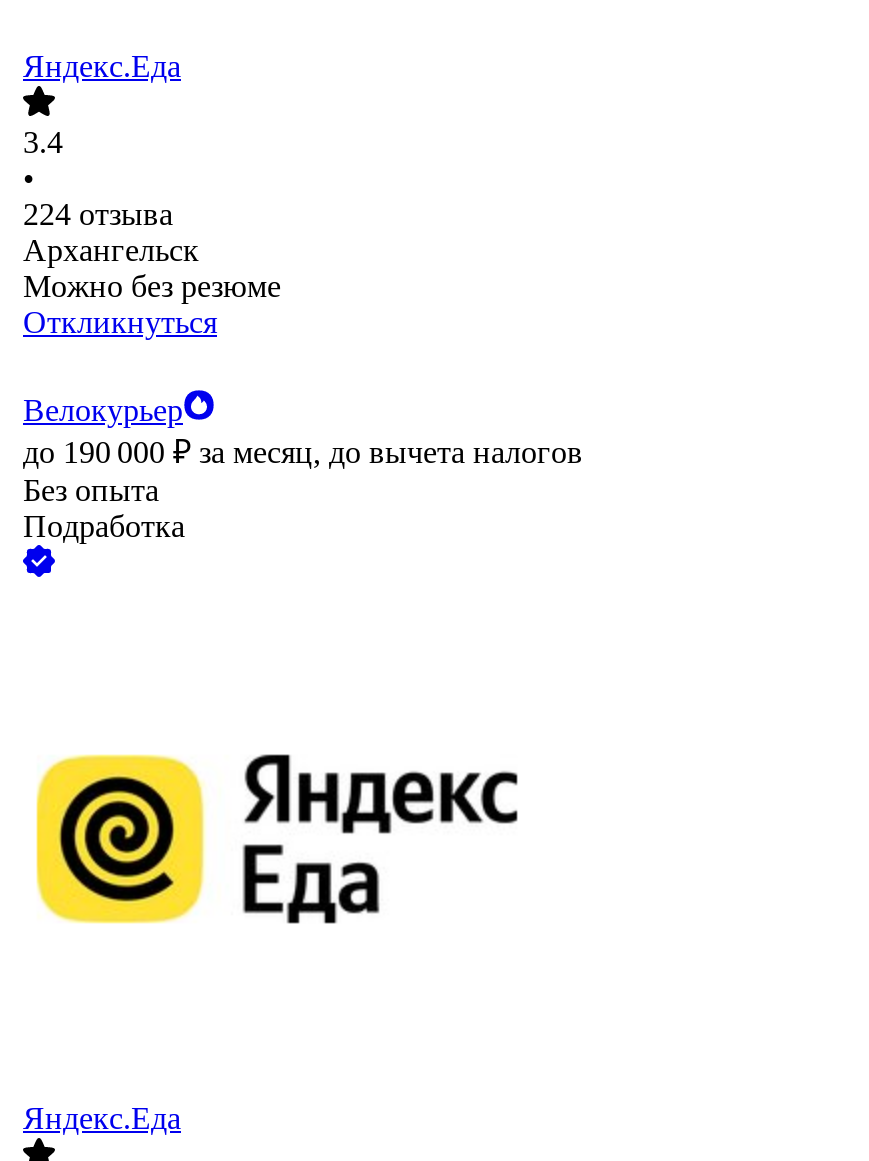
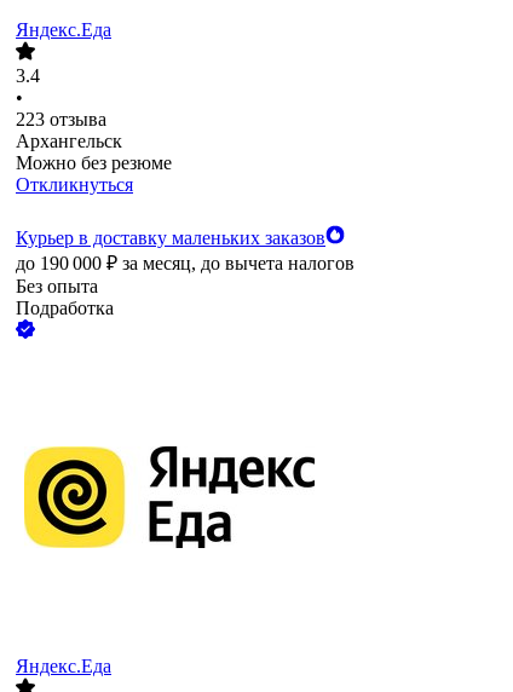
- 224 отзыва
+ 223 отзыва

- Велокурьер
+ Курьер в доставку маленьких заказов
